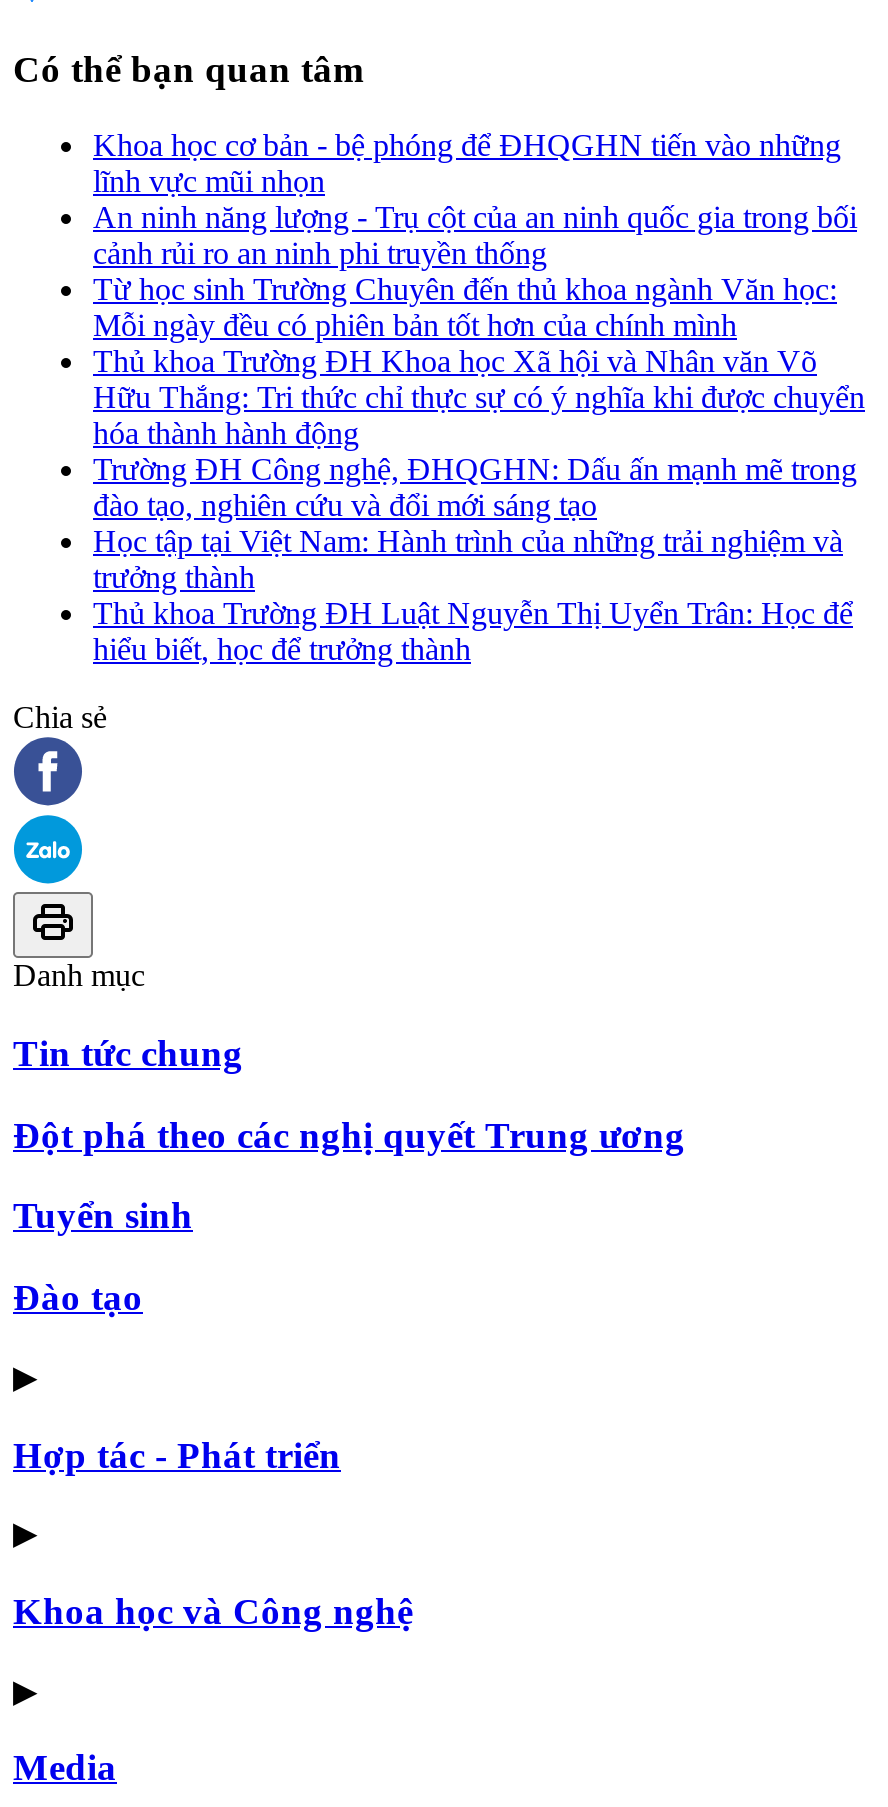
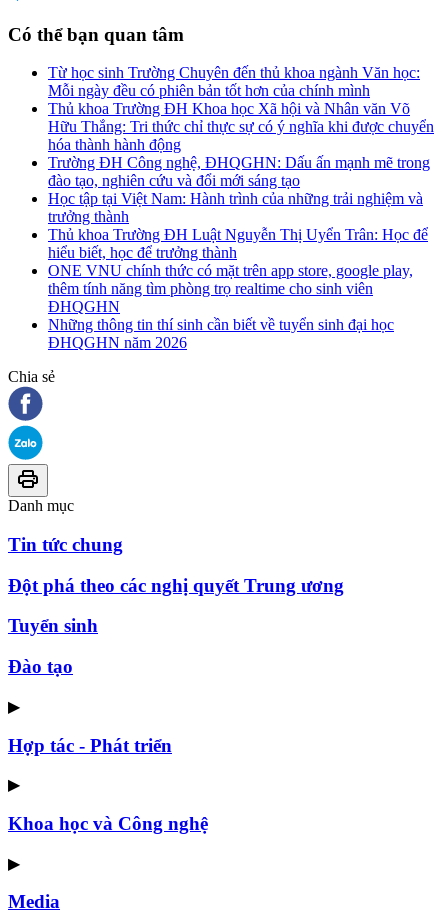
- Khoa học cơ bản - bệ phóng để ĐHQGHN tiến vào những
- lĩnh vực mũi nhọn
- An ninh năng lượng - Trụ cột của an ninh quốc gia trong bối
- cảnh rủi ro an ninh phi truyền thống

moved up: Từ học sinh Trường Chuyên đến thủ khoa ngành Văn học: | Mỗi ngày đều có phiên bản tốt hơn của chính mình | Thủ khoa Trường ĐH Khoa học Xã hội và Nhân văn Võ | ... | Thủ khoa Trường ĐH Luật Nguyễn Thị Uyển Trân: Học để | hiểu biết, học để trưởng thành

+ ONE VNU chính thức có mặt trên app store, google play,
+ thêm tính năng tìm phòng trọ realtime cho sinh viên
+ ĐHQGHN
+ Những thông tin thí sinh cần biết về tuyển sinh đại học
+ ĐHQGHN năm 2026
